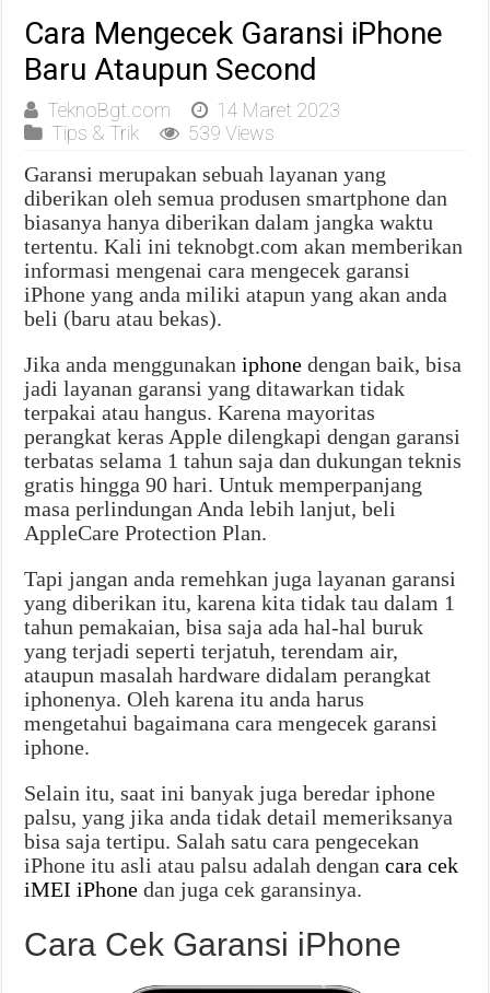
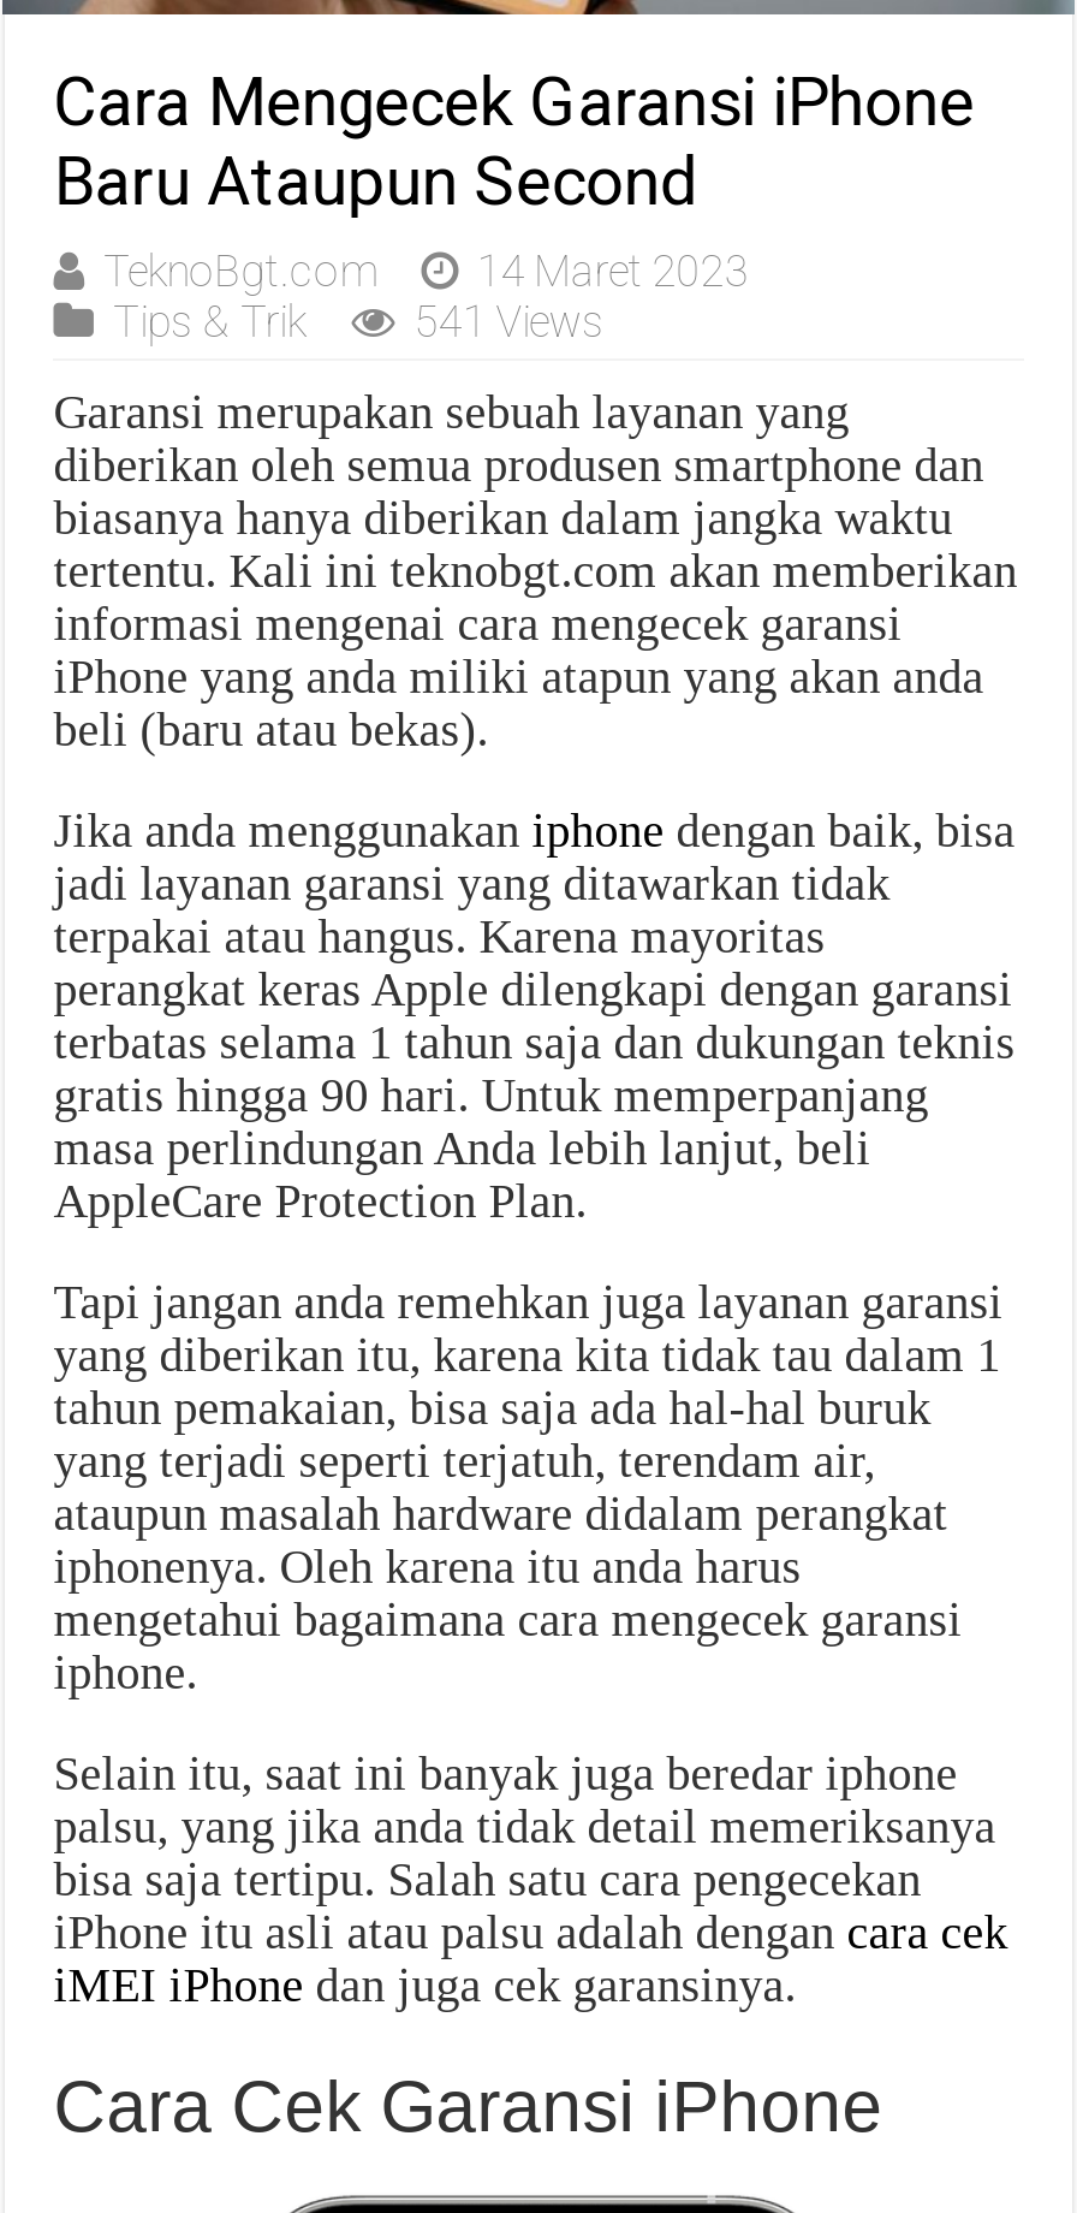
- 539 Views
+ 541 Views
